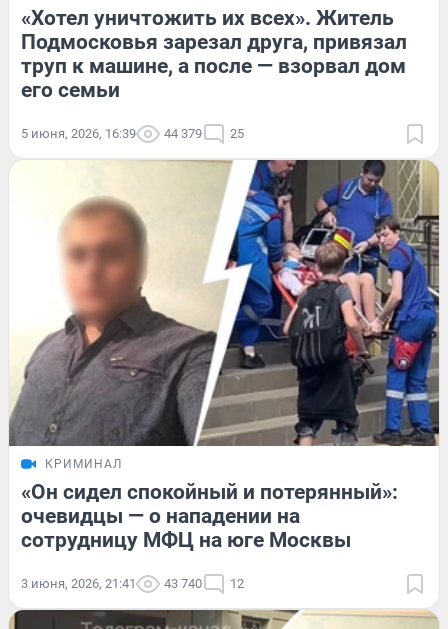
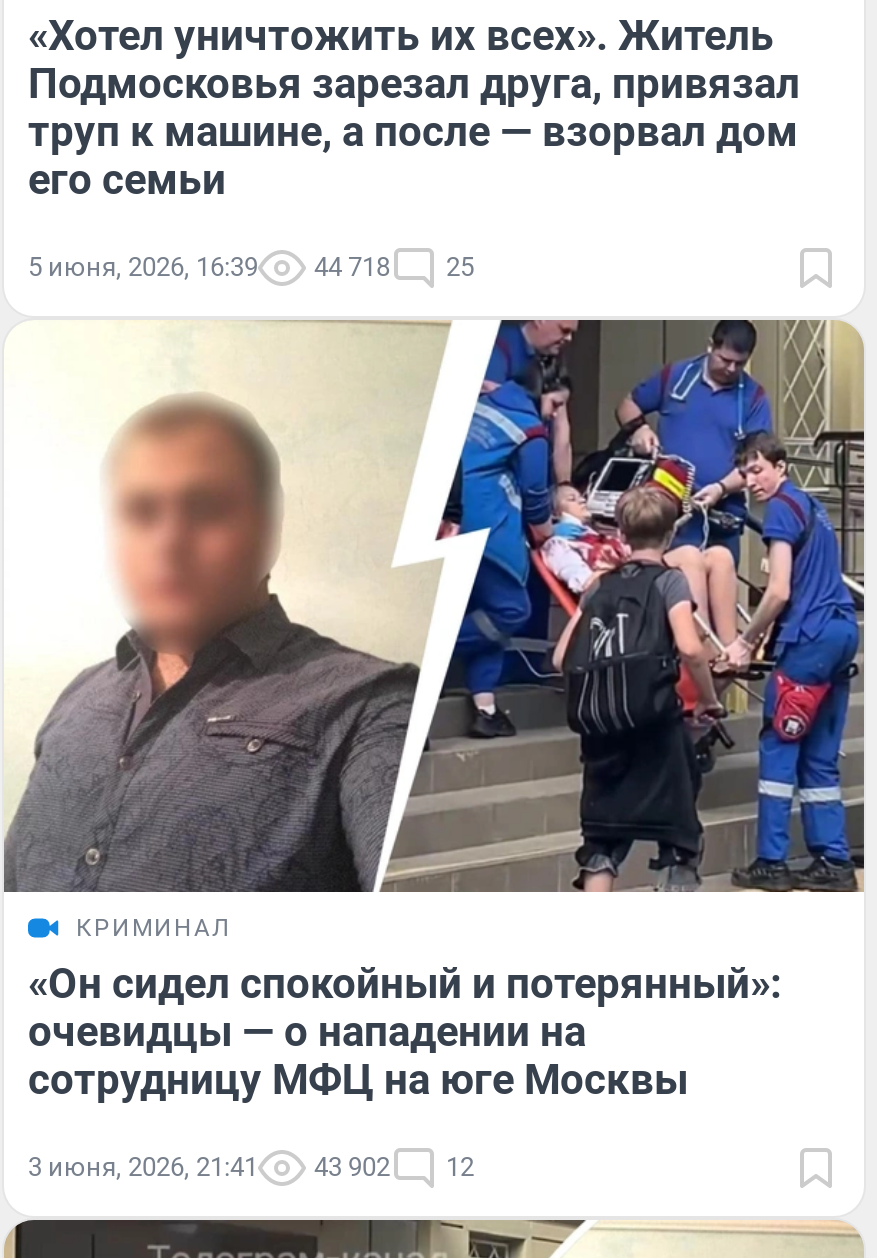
- 5 июня, 2026, 16:39 44 379 25
+ 5 июня, 2026, 16:39 44 718 25

- 3 июня, 2026, 21:41 43 740 12
+ 3 июня, 2026, 21:41 43 902 12
